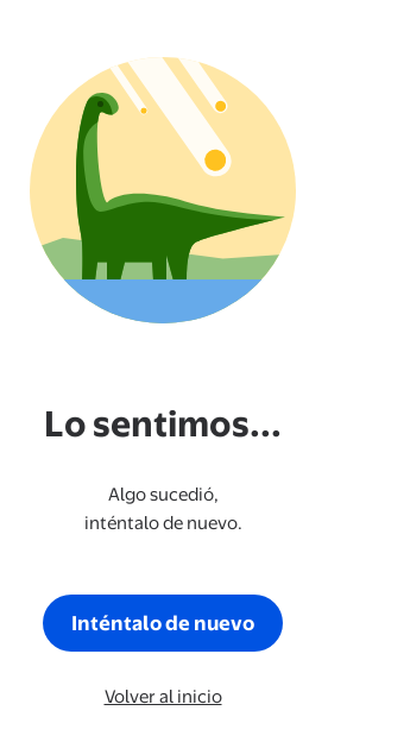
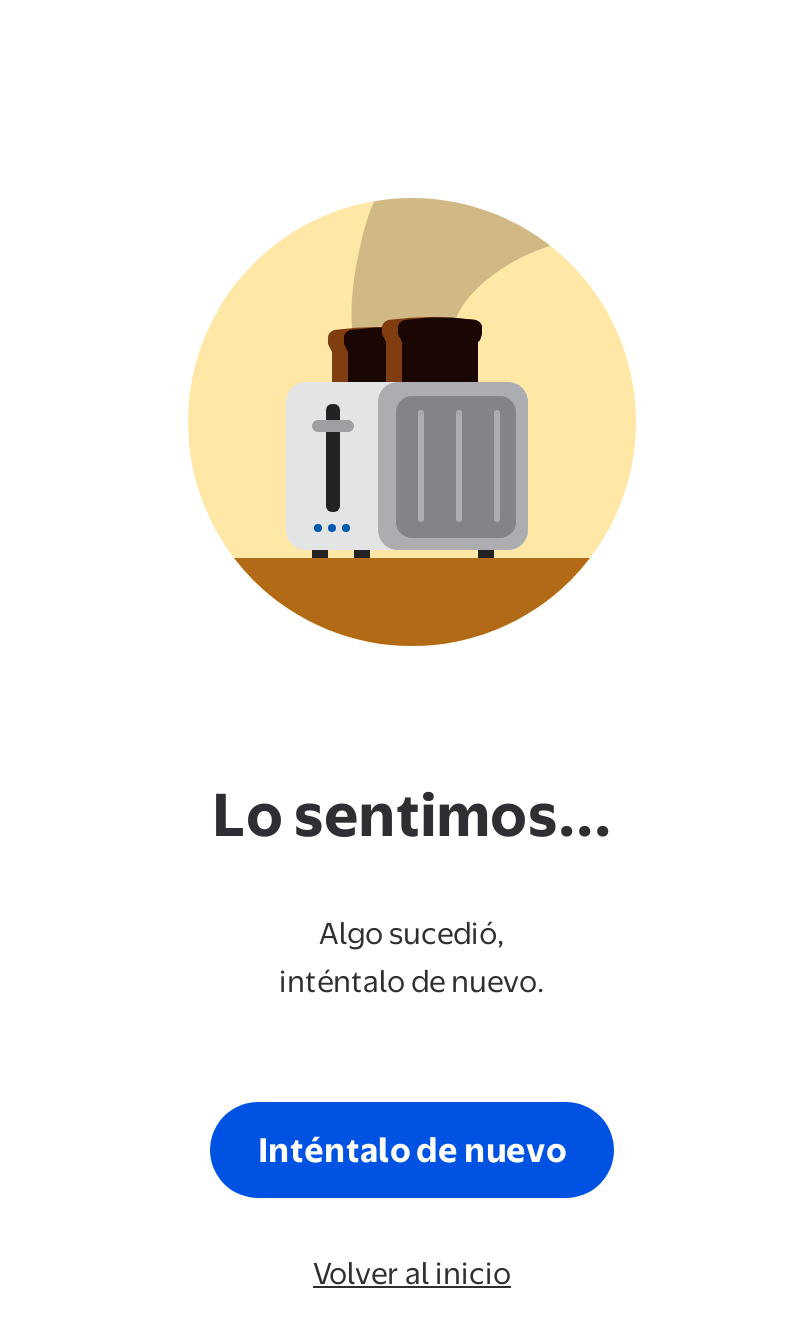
- [image]
+ [image]
